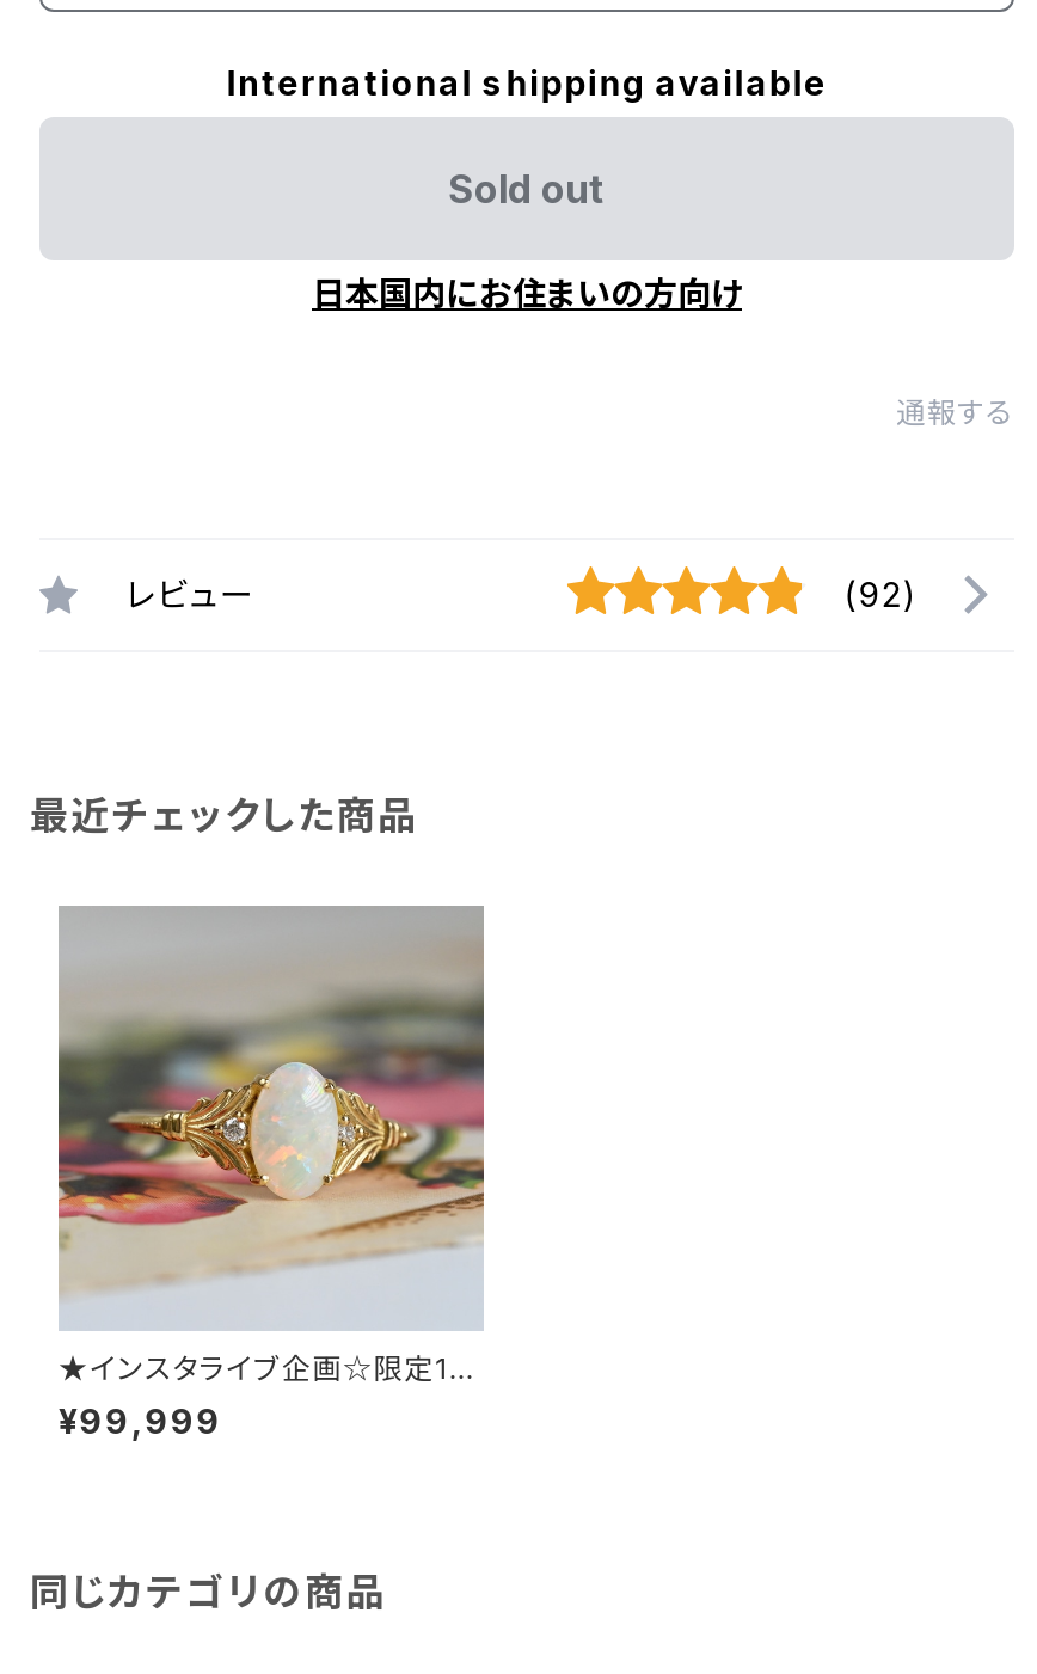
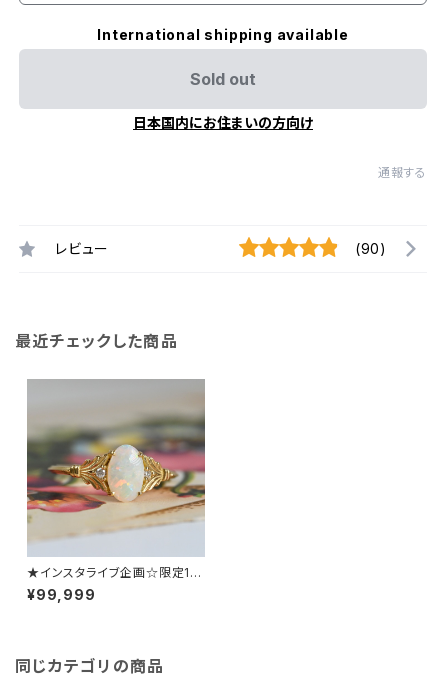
- (92)
+ (90)
